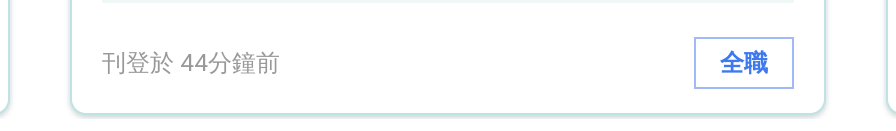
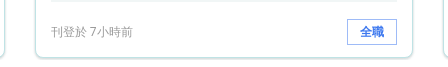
- 刊登於 44分鐘前
+ 刊登於 7小時前
